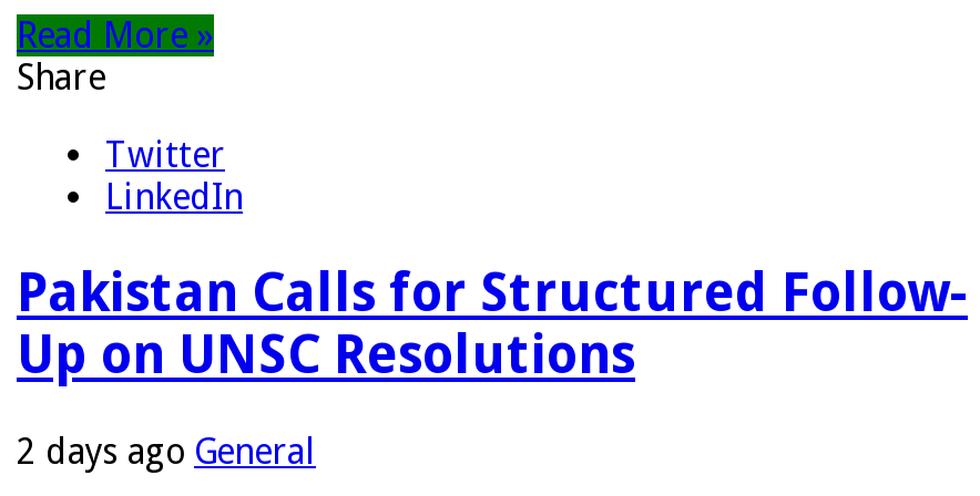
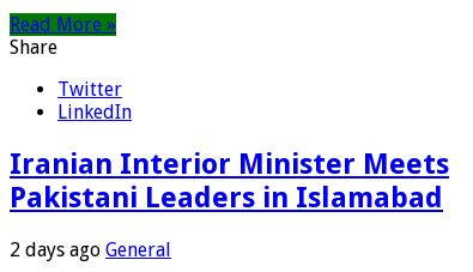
- Pakistan Calls for Structured Follow-
- Up on UNSC Resolutions
+ Iranian Interior Minister Meets
+ Pakistani Leaders in Islamabad
